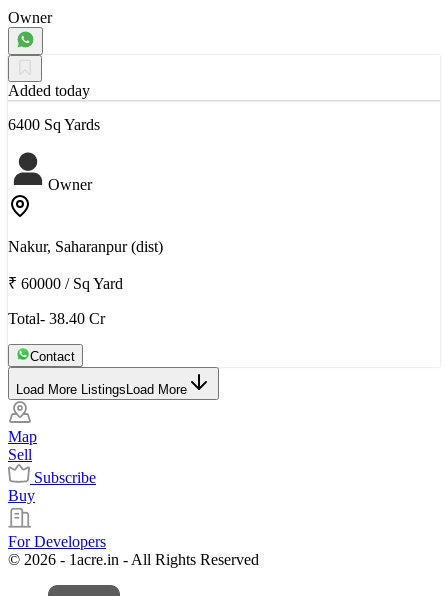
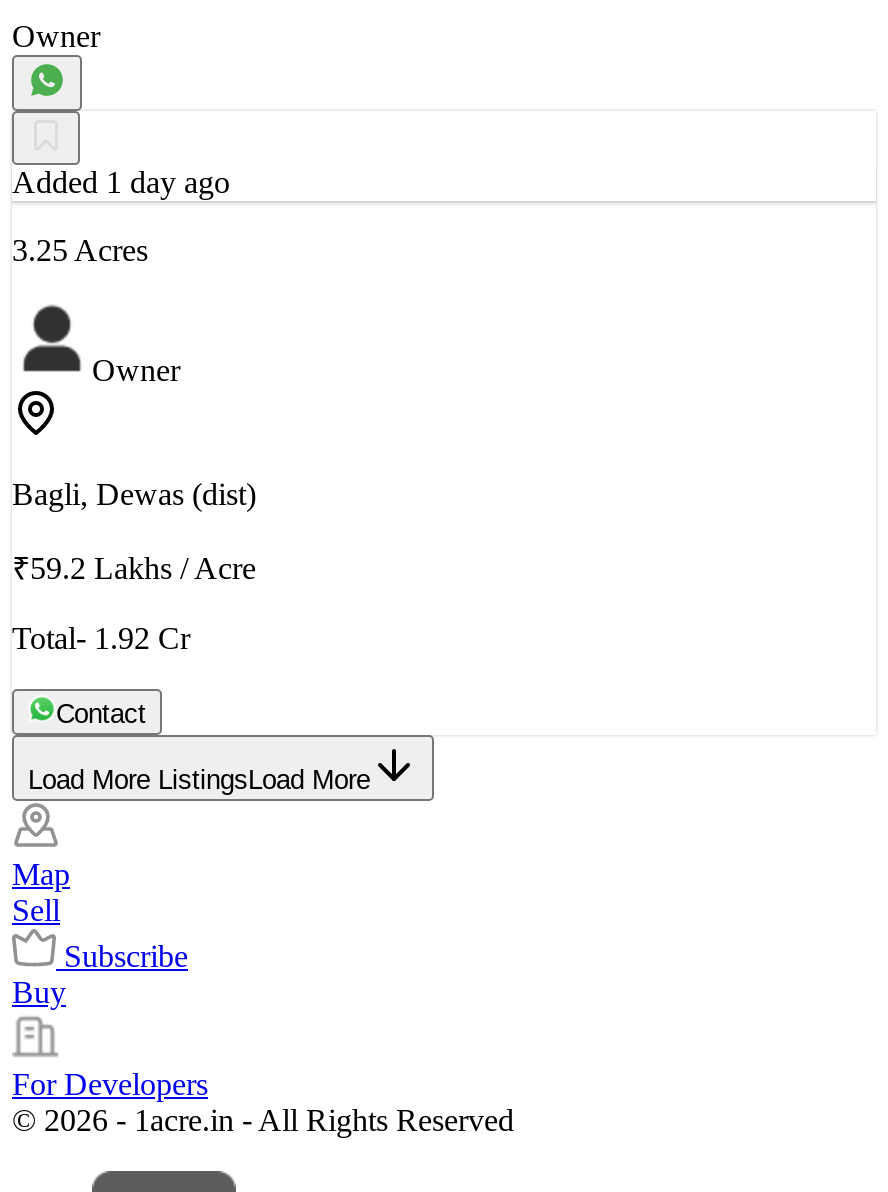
- Added today
+ Added 1 day ago

- 6400 Sq Yards
+ 3.25 Acres

- Nakur, Saharanpur (dist)
+ Bagli, Dewas (dist)

- ₹ 60000 / Sq Yard
+ ₹59.2 Lakhs / Acre

- Total- 38.40 Cr
+ Total- 1.92 Cr
